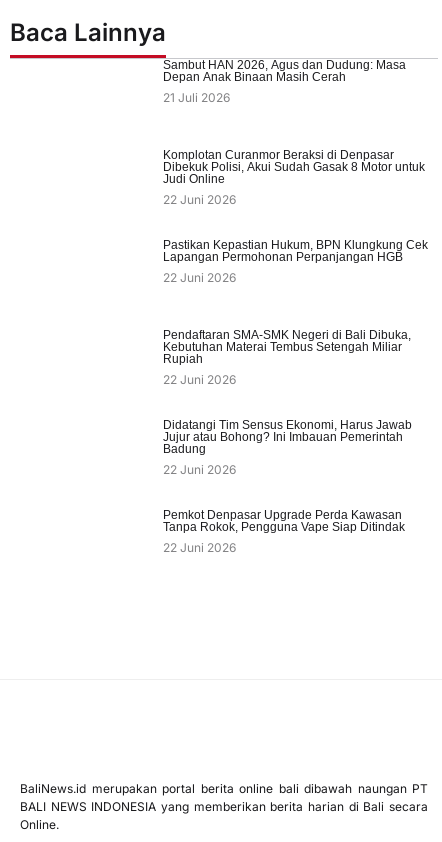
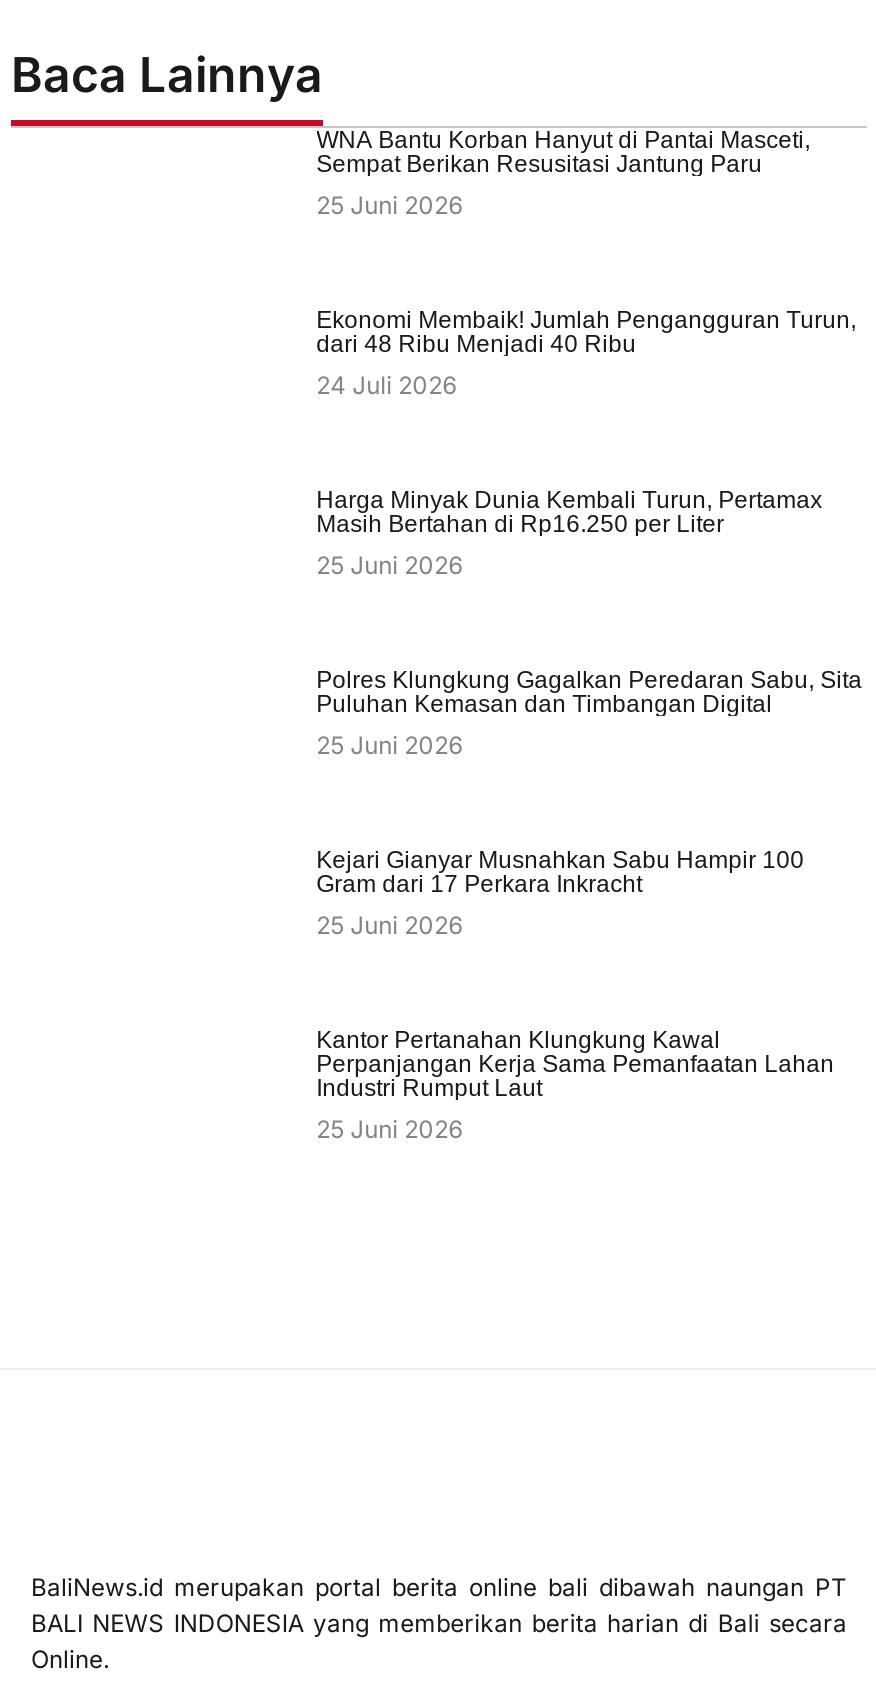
- Sambut HAN 2026, Agus dan Dudung: Masa
- Depan Anak Binaan Masih Cerah
- 21 Juli 2026
+ WNA Bantu Korban Hanyut di Pantai Masceti,
+ Sempat Berikan Resusitasi Jantung Paru
+ 25 Juni 2026

- Komplotan Curanmor Beraksi di Denpasar
- Dibekuk Polisi, Akui Sudah Gasak 8 Motor untuk
- Judi Online
- 22 Juni 2026
+ Ekonomi Membaik! Jumlah Pengangguran Turun,
+ dari 48 Ribu Menjadi 40 Ribu
+ 24 Juli 2026

- Pastikan Kepastian Hukum, BPN Klungkung Cek
- Lapangan Permohonan Perpanjangan HGB
- 22 Juni 2026
+ Harga Minyak Dunia Kembali Turun, Pertamax
+ Masih Bertahan di Rp16.250 per Liter
+ 25 Juni 2026

- Pendaftaran SMA-SMK Negeri di Bali Dibuka,
- Kebutuhan Materai Tembus Setengah Miliar
- Rupiah
- 22 Juni 2026
+ Polres Klungkung Gagalkan Peredaran Sabu, Sita
+ Puluhan Kemasan dan Timbangan Digital
+ 25 Juni 2026

- Didatangi Tim Sensus Ekonomi, Harus Jawab
- Jujur atau Bohong? Ini Imbauan Pemerintah
- Badung
- 22 Juni 2026
+ Kejari Gianyar Musnahkan Sabu Hampir 100
+ Gram dari 17 Perkara Inkracht
+ 25 Juni 2026

- Pemkot Denpasar Upgrade Perda Kawasan
- Tanpa Rokok, Pengguna Vape Siap Ditindak
- 22 Juni 2026
+ Kantor Pertanahan Klungkung Kawal
+ Perpanjangan Kerja Sama Pemanfaatan Lahan
+ Industri Rumput Laut
+ 25 Juni 2026
